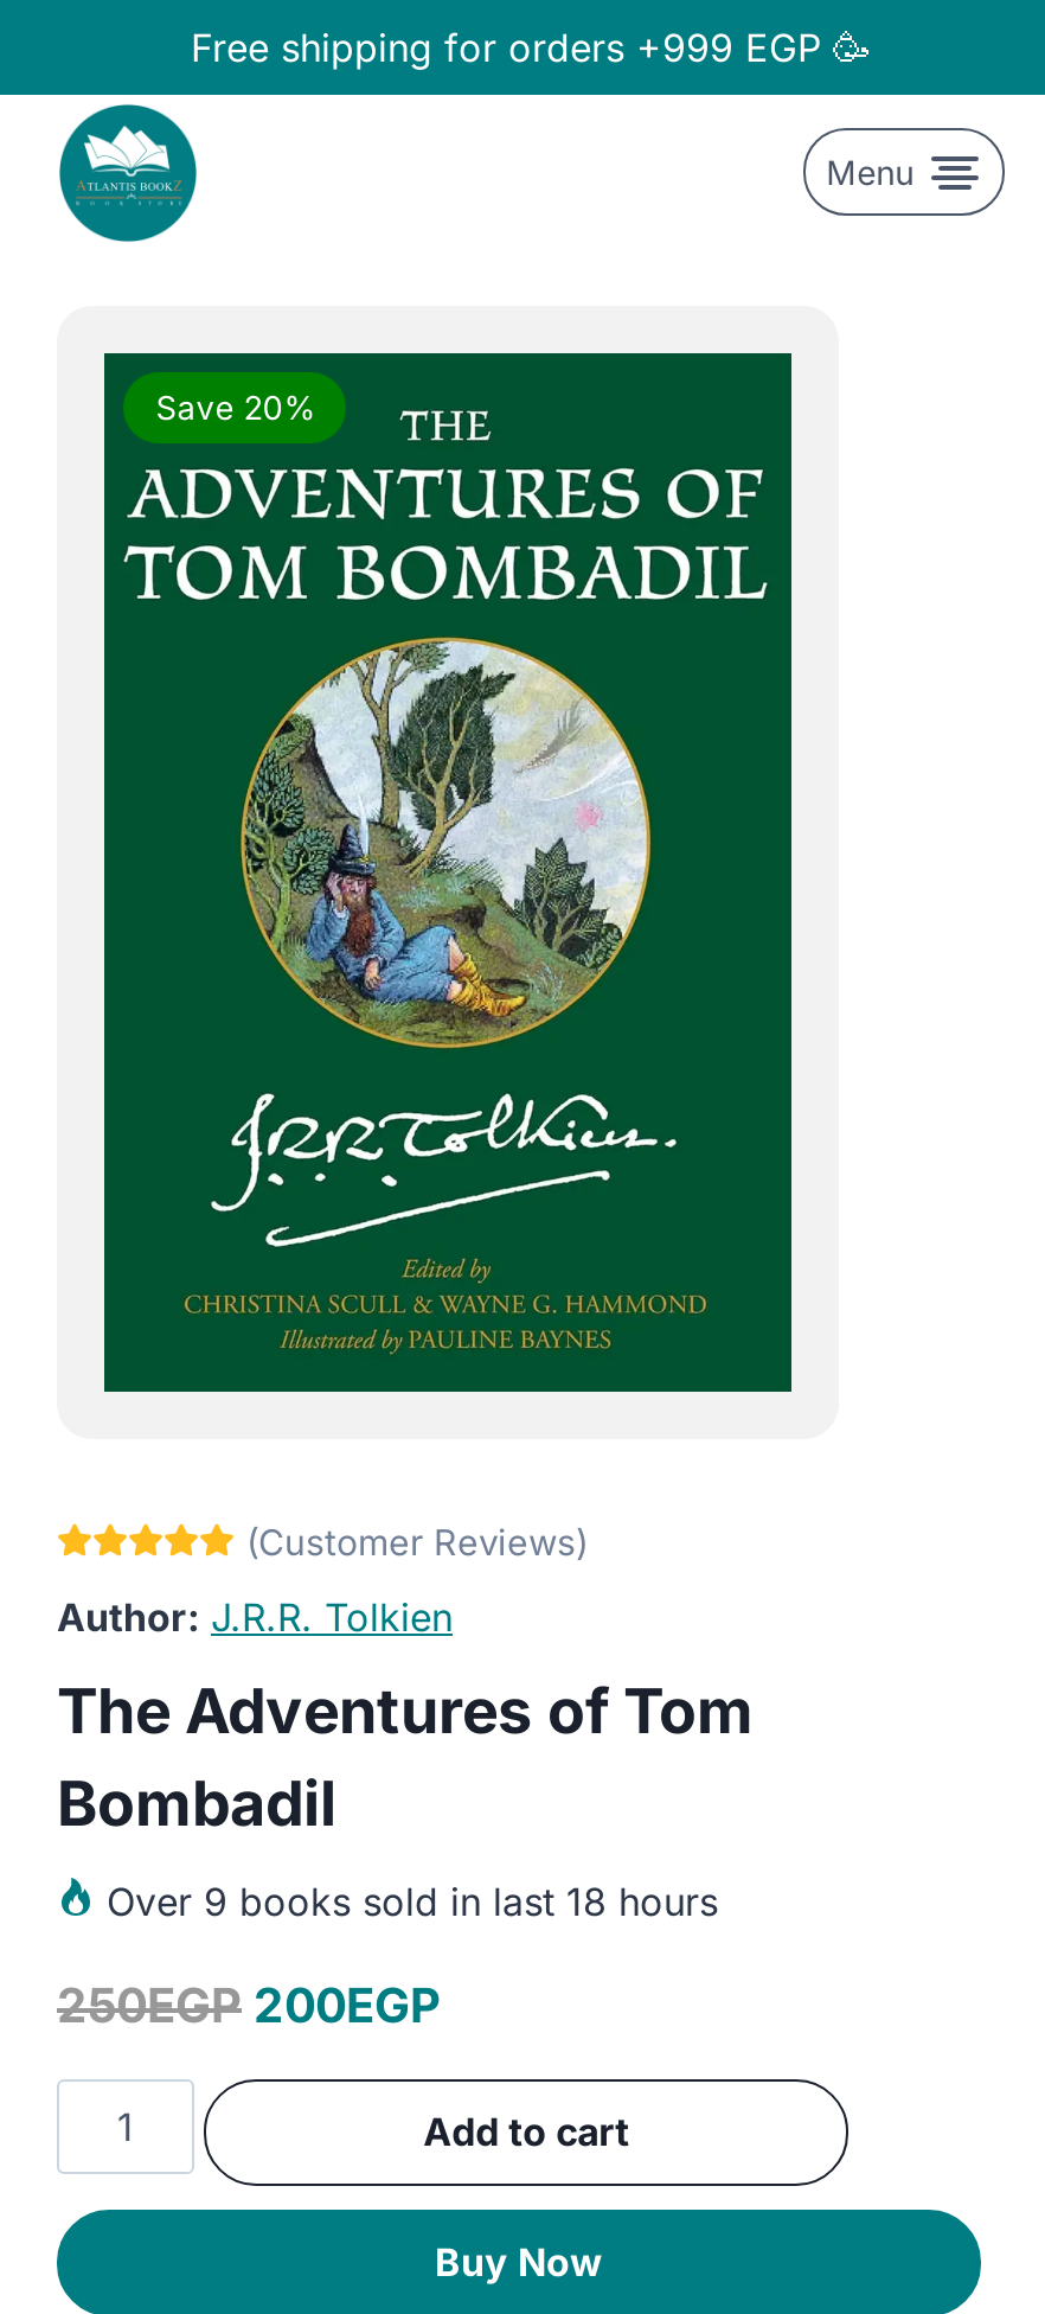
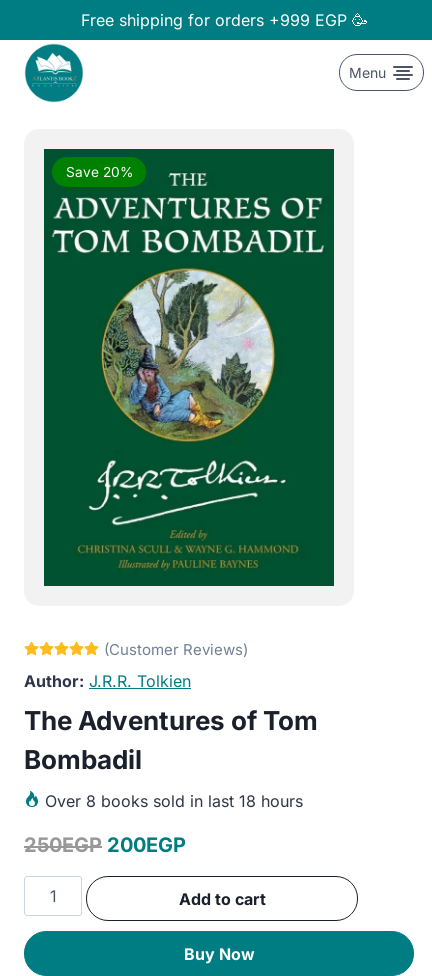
- Over 9 books sold in last 18 hours
+ Over 8 books sold in last 18 hours
